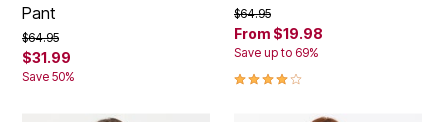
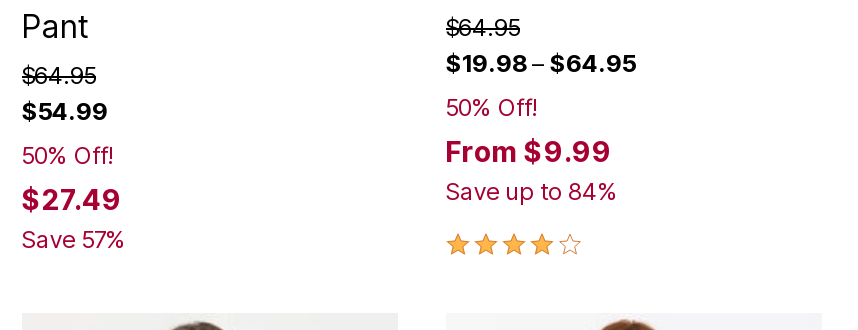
- From $19.98
- Save up to 69%
+ $19.98– $64.95
+ 50% Off!
+ From $9.99
+ Save up to 84%

- $31.99
- Save 50%
+ $54.99
+ 50% Off!
+ $27.49
+ Save 57%
